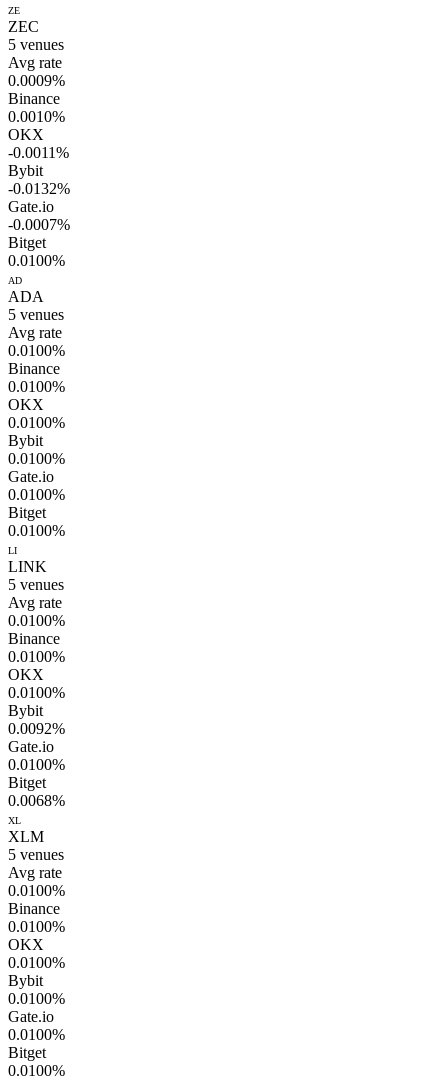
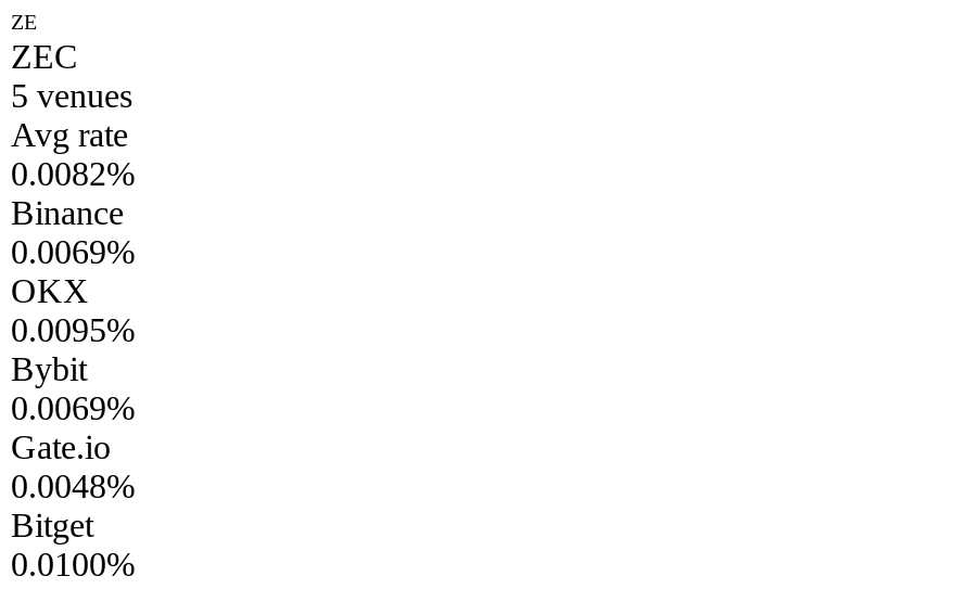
- 0.0009%
+ 0.0082%

- 0.0010%
+ 0.0069%

- -0.0011%
+ 0.0095%

- -0.0132%
+ 0.0069%

- -0.0007%
- Bitget
- 0.0100%
- AD
- ADA
- 5 venues
- Avg rate
- 0.0100%
- Binance
- 0.0100%
- OKX
- 0.0100%
- Bybit
- 0.0100%
- Gate.io
- 0.0100%
- Bitget
- 0.0100%
- LI
- LINK
- 5 venues
- Avg rate
- 0.0100%
- Binance
- 0.0100%
- OKX
- 0.0100%
- Bybit
- 0.0092%
- Gate.io
- 0.0100%
- Bitget
- 0.0068%
- XL
- XLM
- 5 venues
- Avg rate
- 0.0100%
- Binance
- 0.0100%
- OKX
- 0.0100%
- Bybit
- 0.0100%
- Gate.io
- 0.0100%
+ 0.0048%
